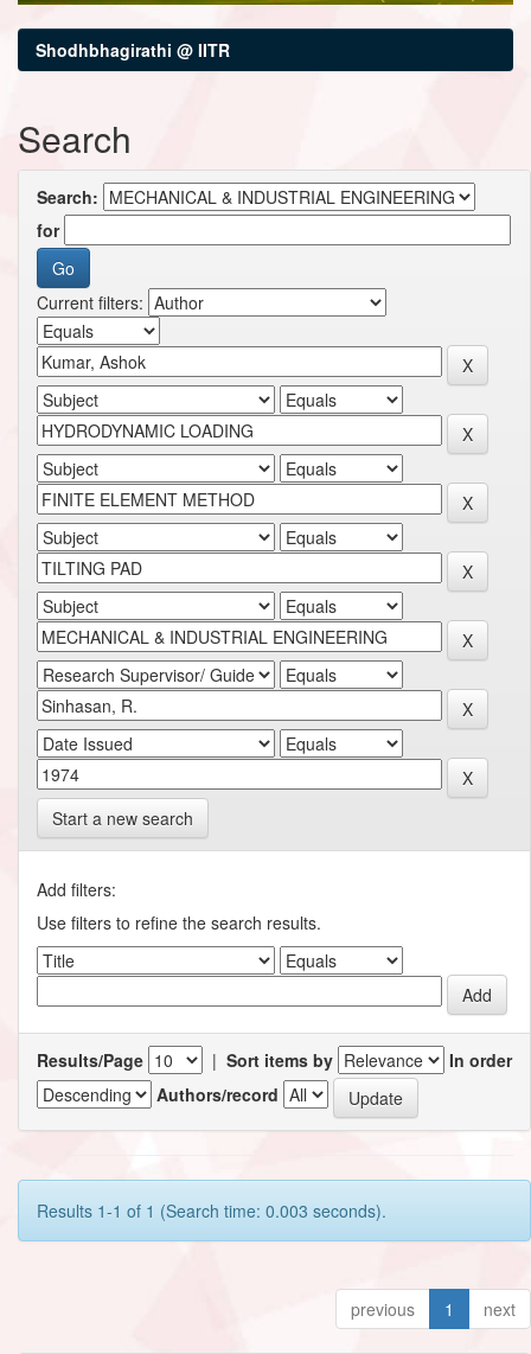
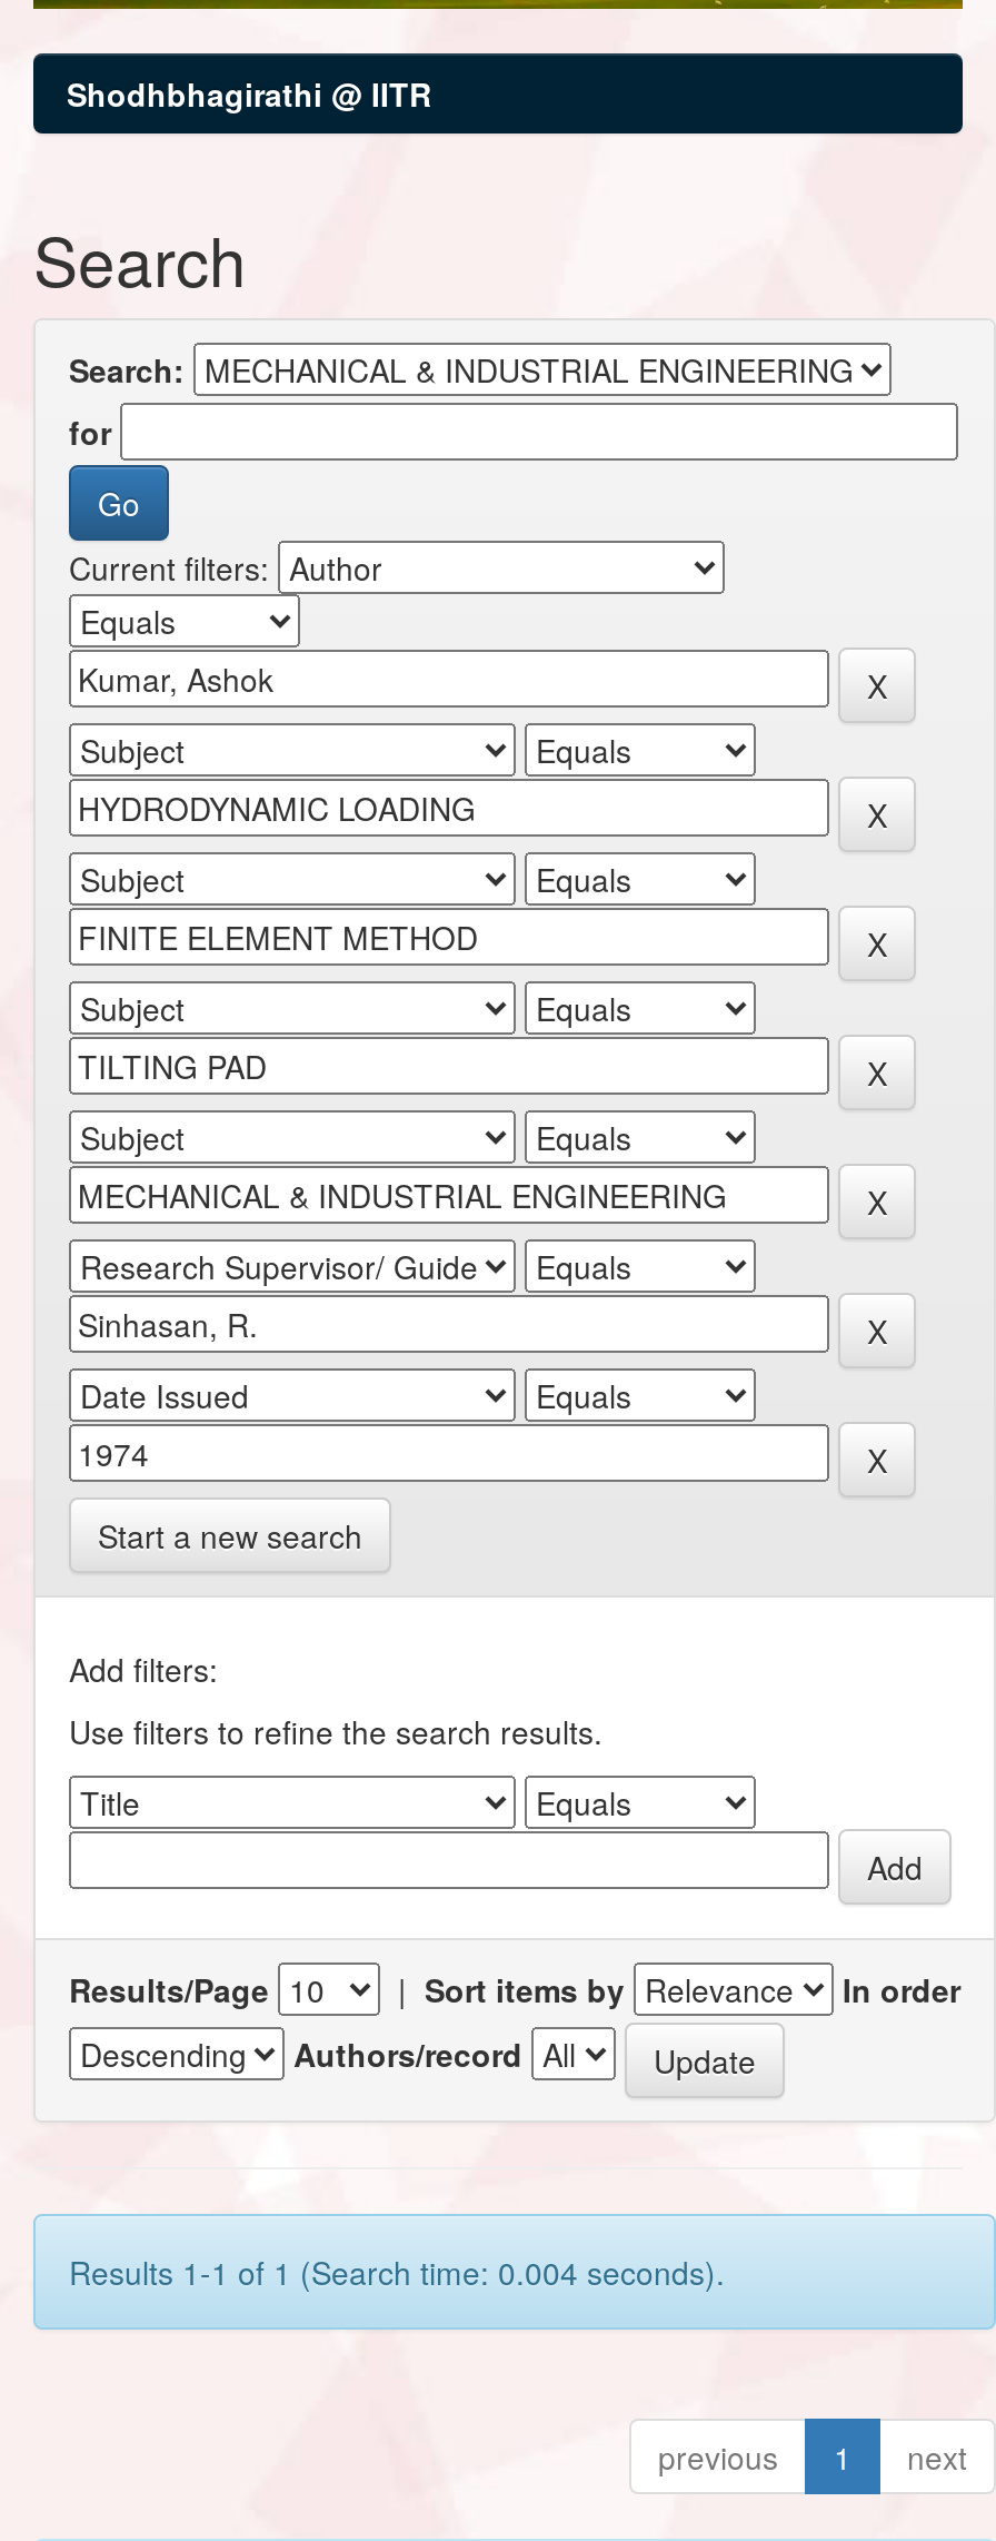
- Results 1-1 of 1 (Search time: 0.003 seconds).
+ Results 1-1 of 1 (Search time: 0.004 seconds).
